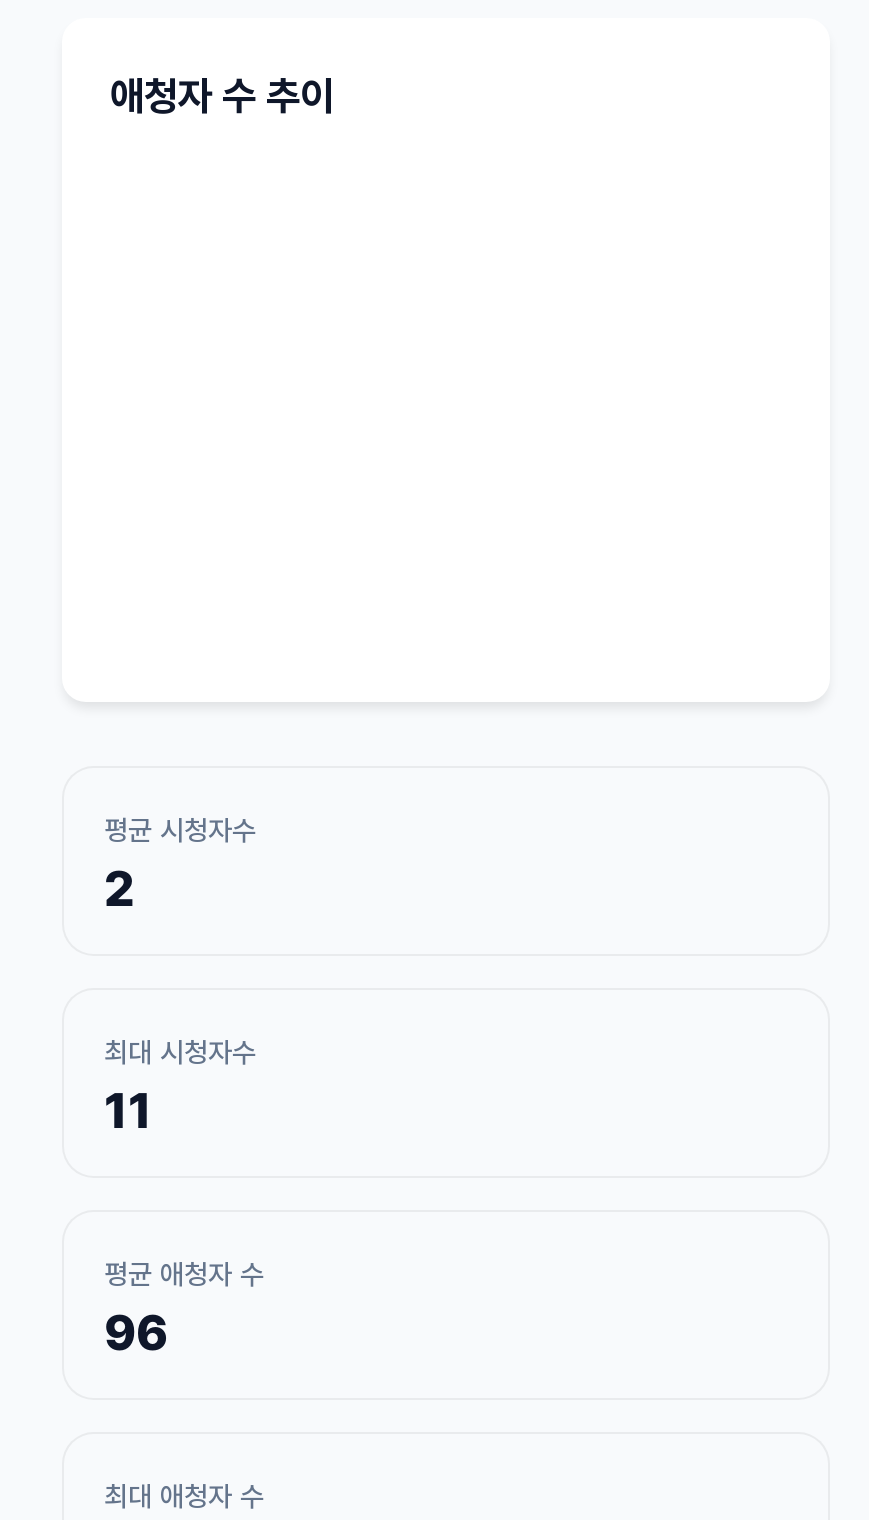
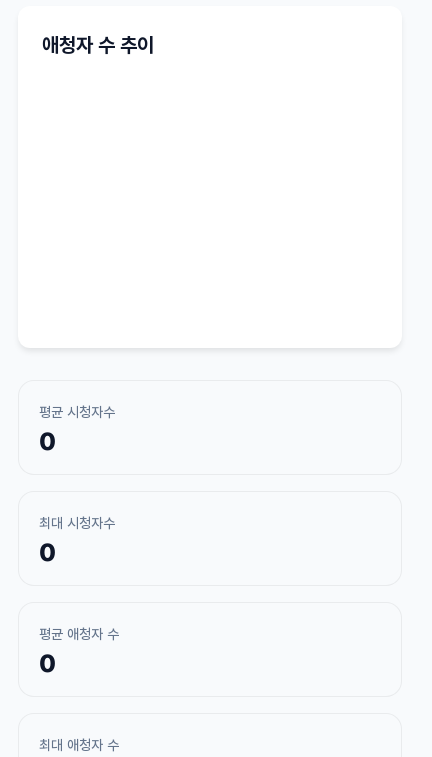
- 2
+ 0

- 11
+ 0

- 96
+ 0
